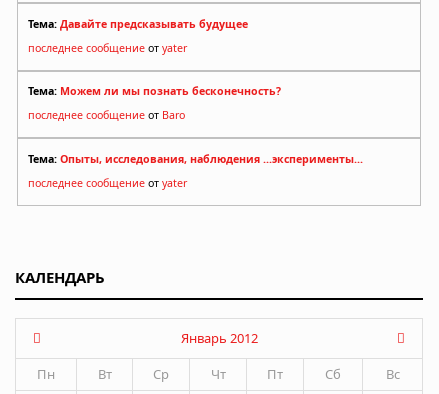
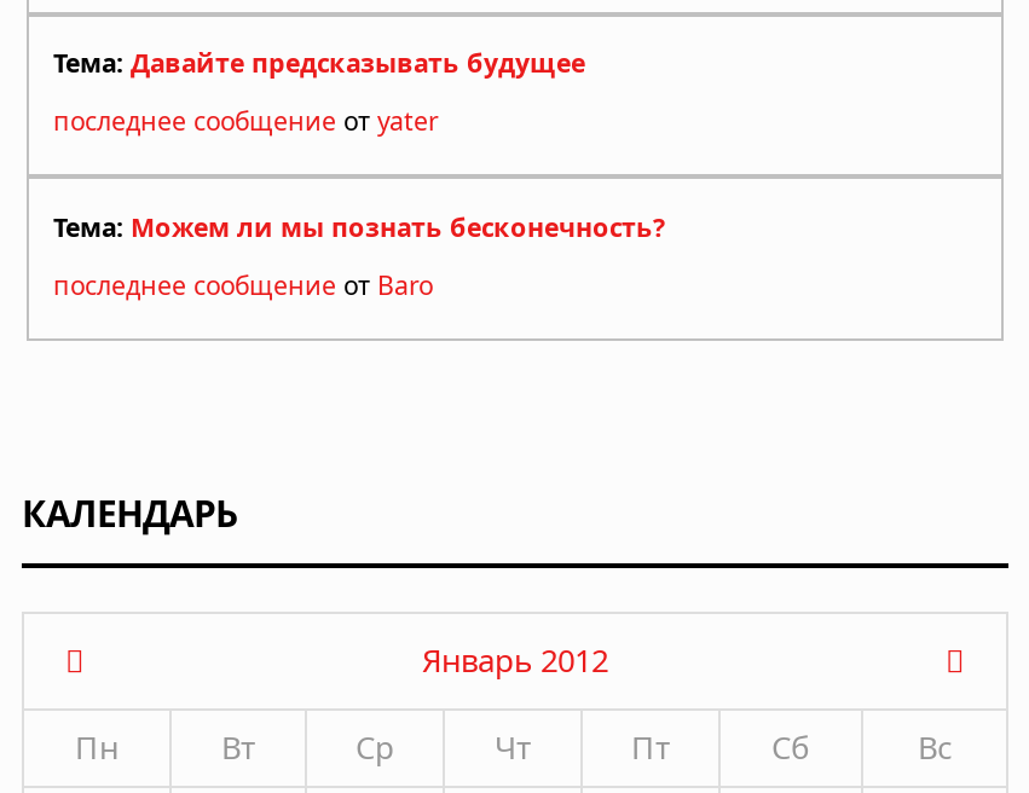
- Тема: Опыты, исследования, наблюдения ...эксперименты...
- последнее сообщение от yater
